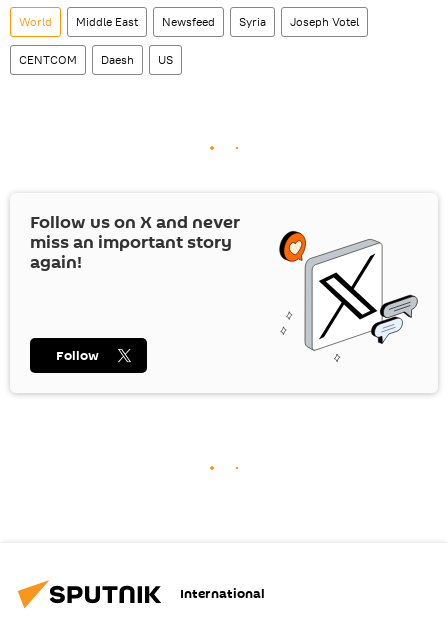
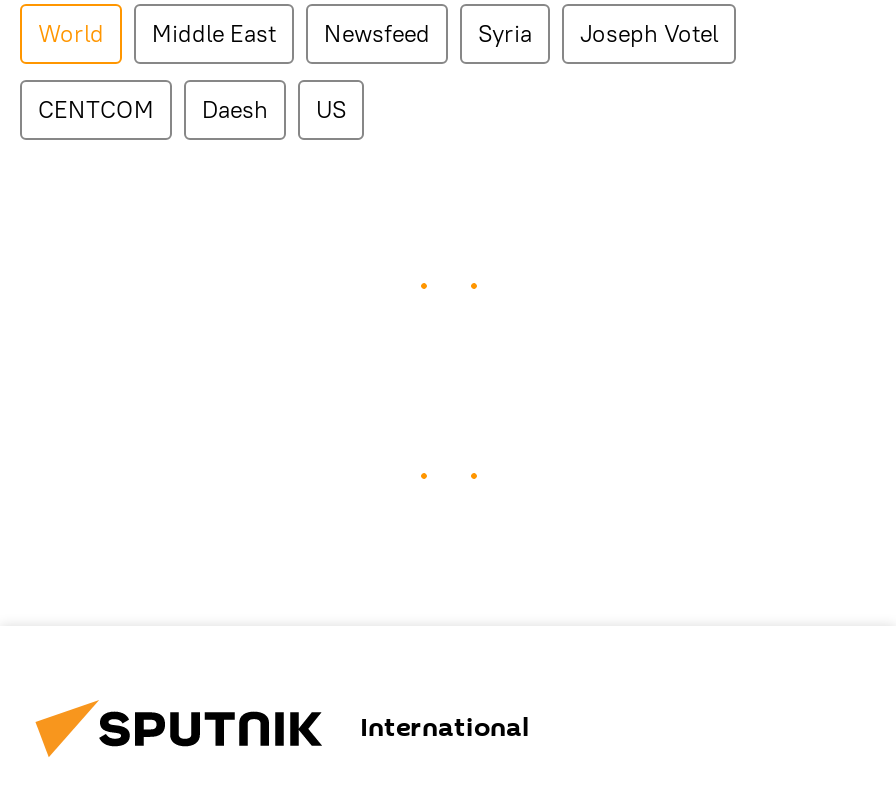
- [image]
- Follow us on X and never
- miss an important story
- again!

- Follow
